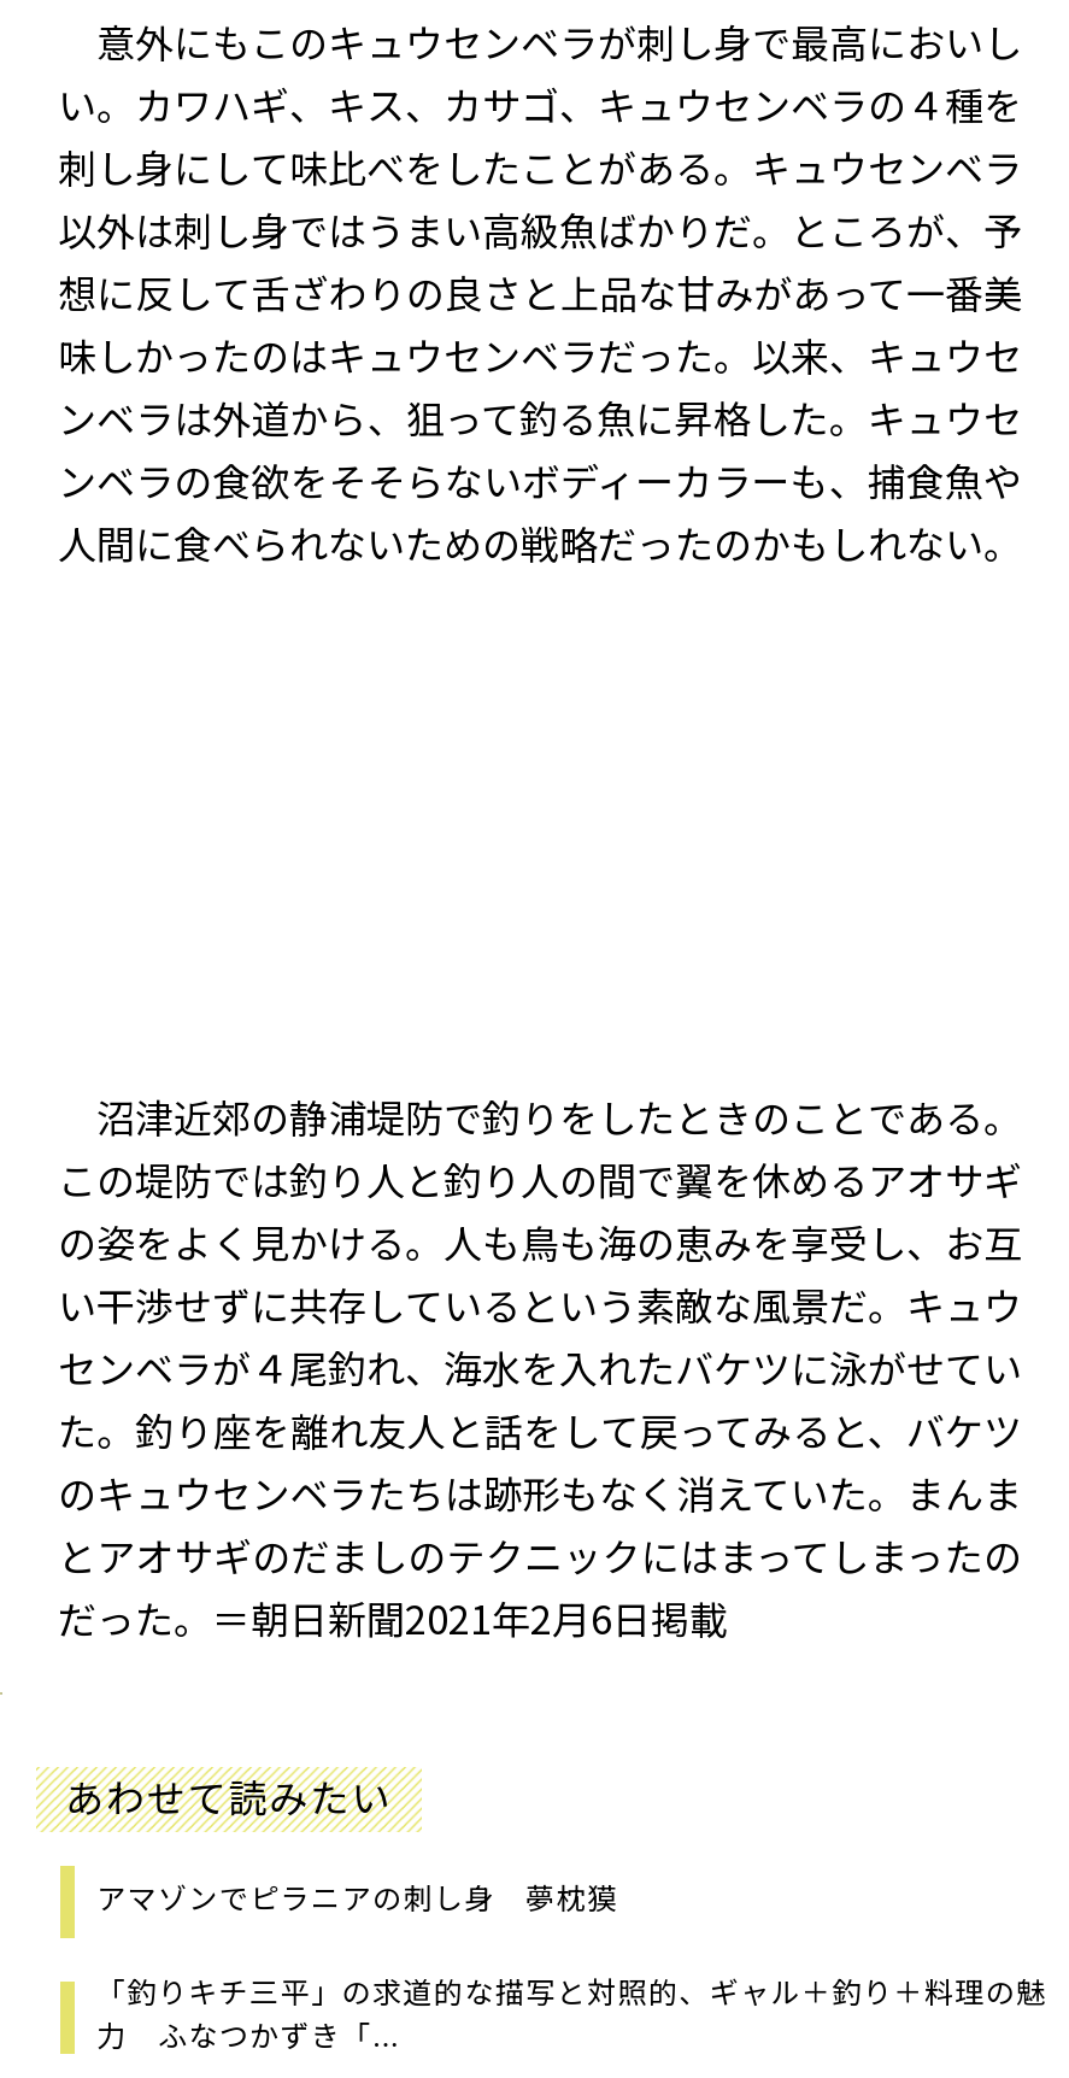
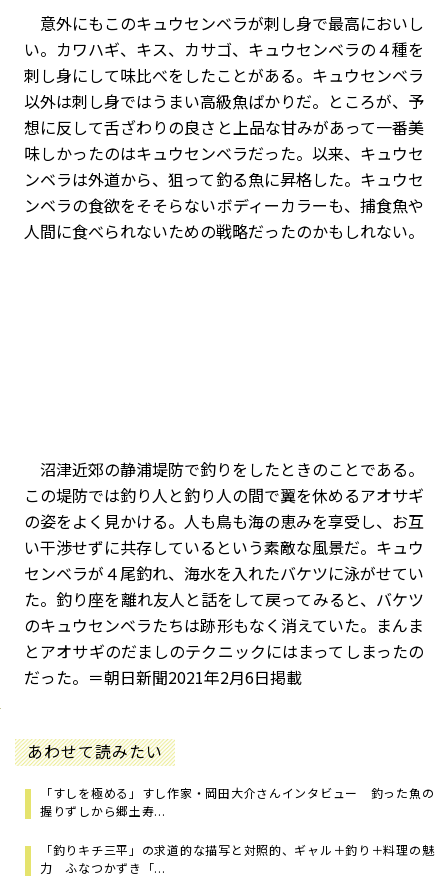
- アマゾンでピラニアの刺し身 夢枕獏
+ 「すしを極める」すし作家・岡田大介さんインタビュー 釣った魚の
+ 握りずしから郷土寿...
